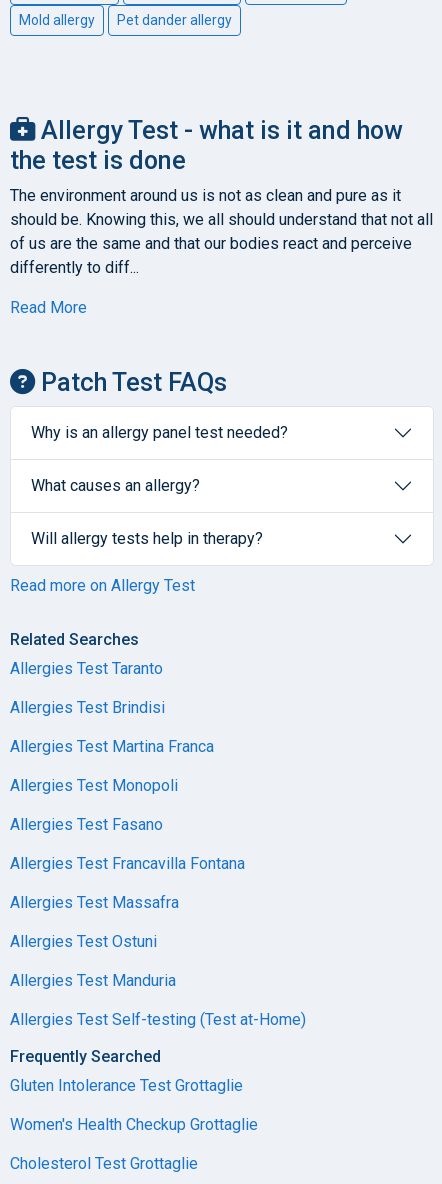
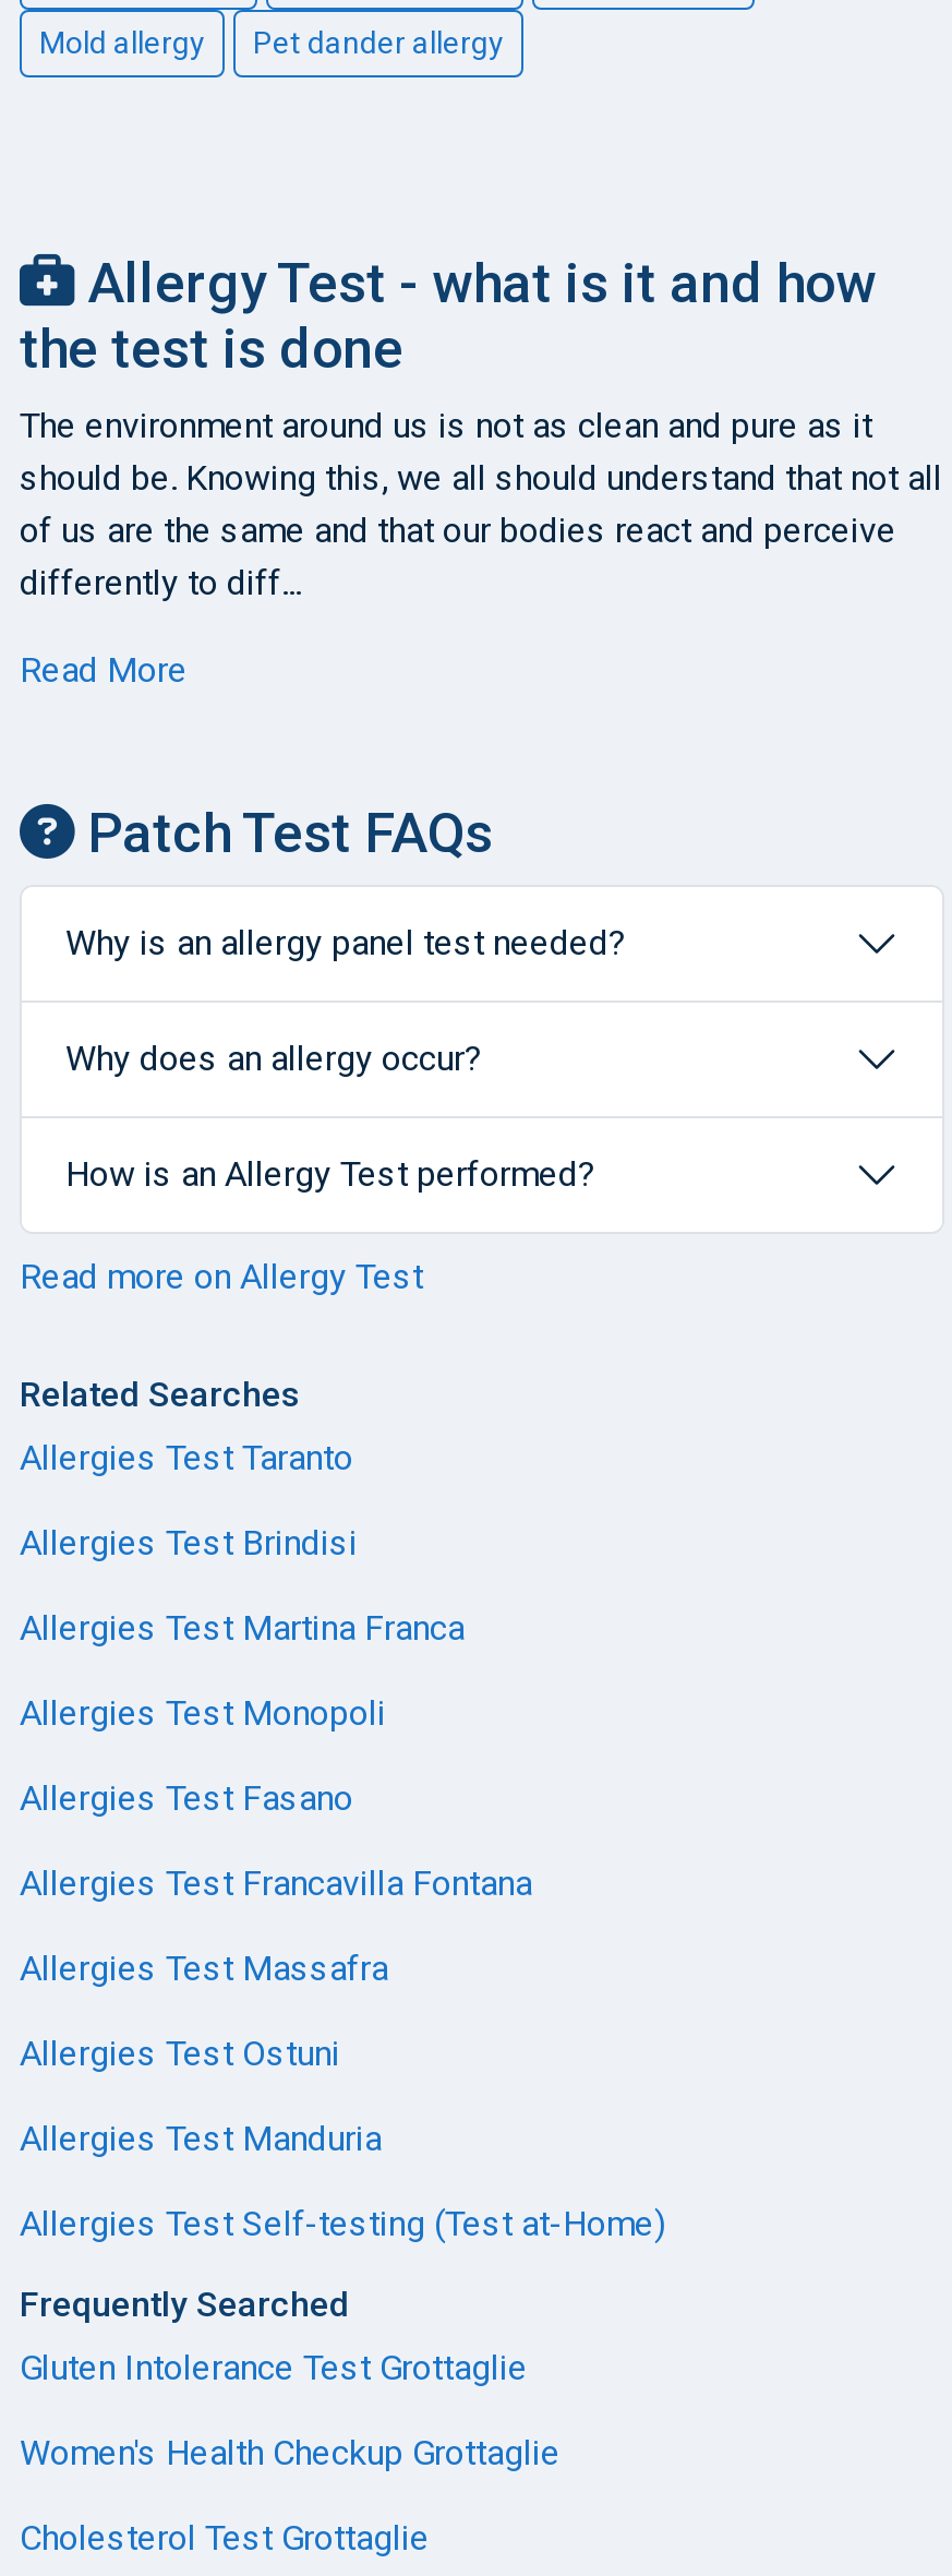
- What causes an allergy?
+ Why does an allergy occur?

- Will allergy tests help in therapy?
+ How is an Allergy Test performed?
